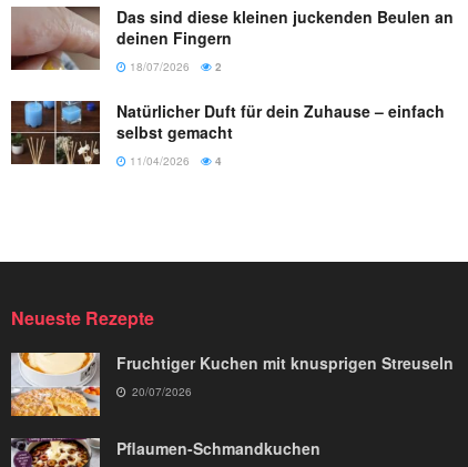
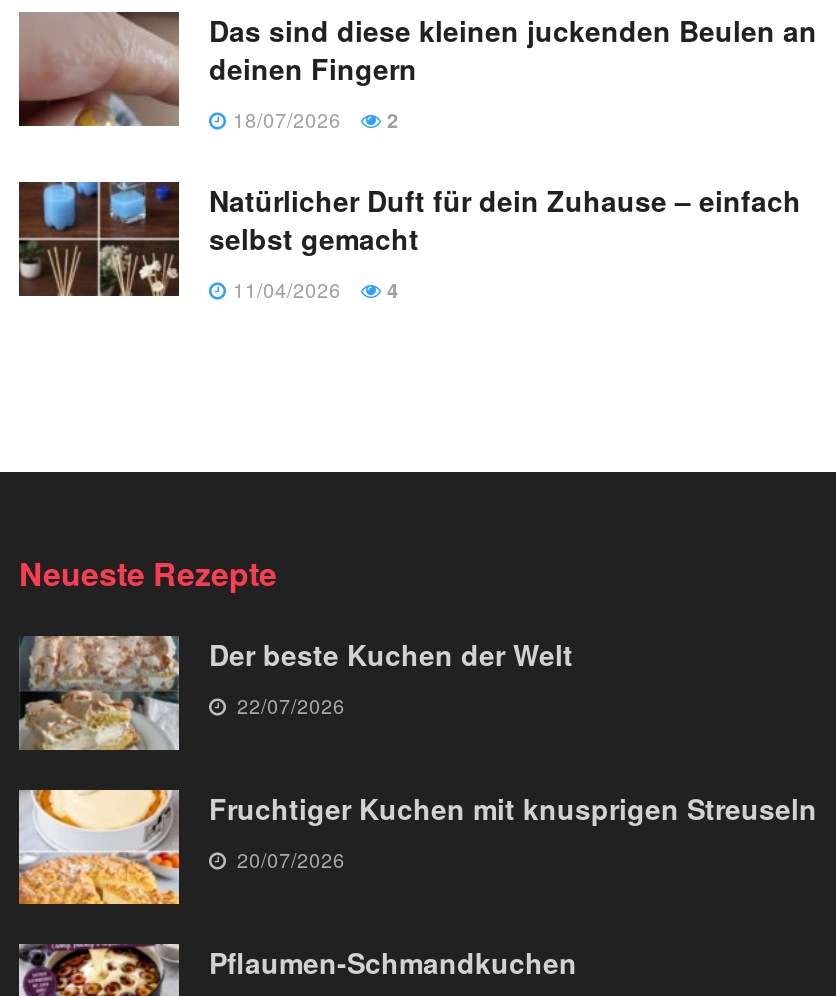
+ [image]
+ Der beste Kuchen der Welt
+ 22/07/2026
